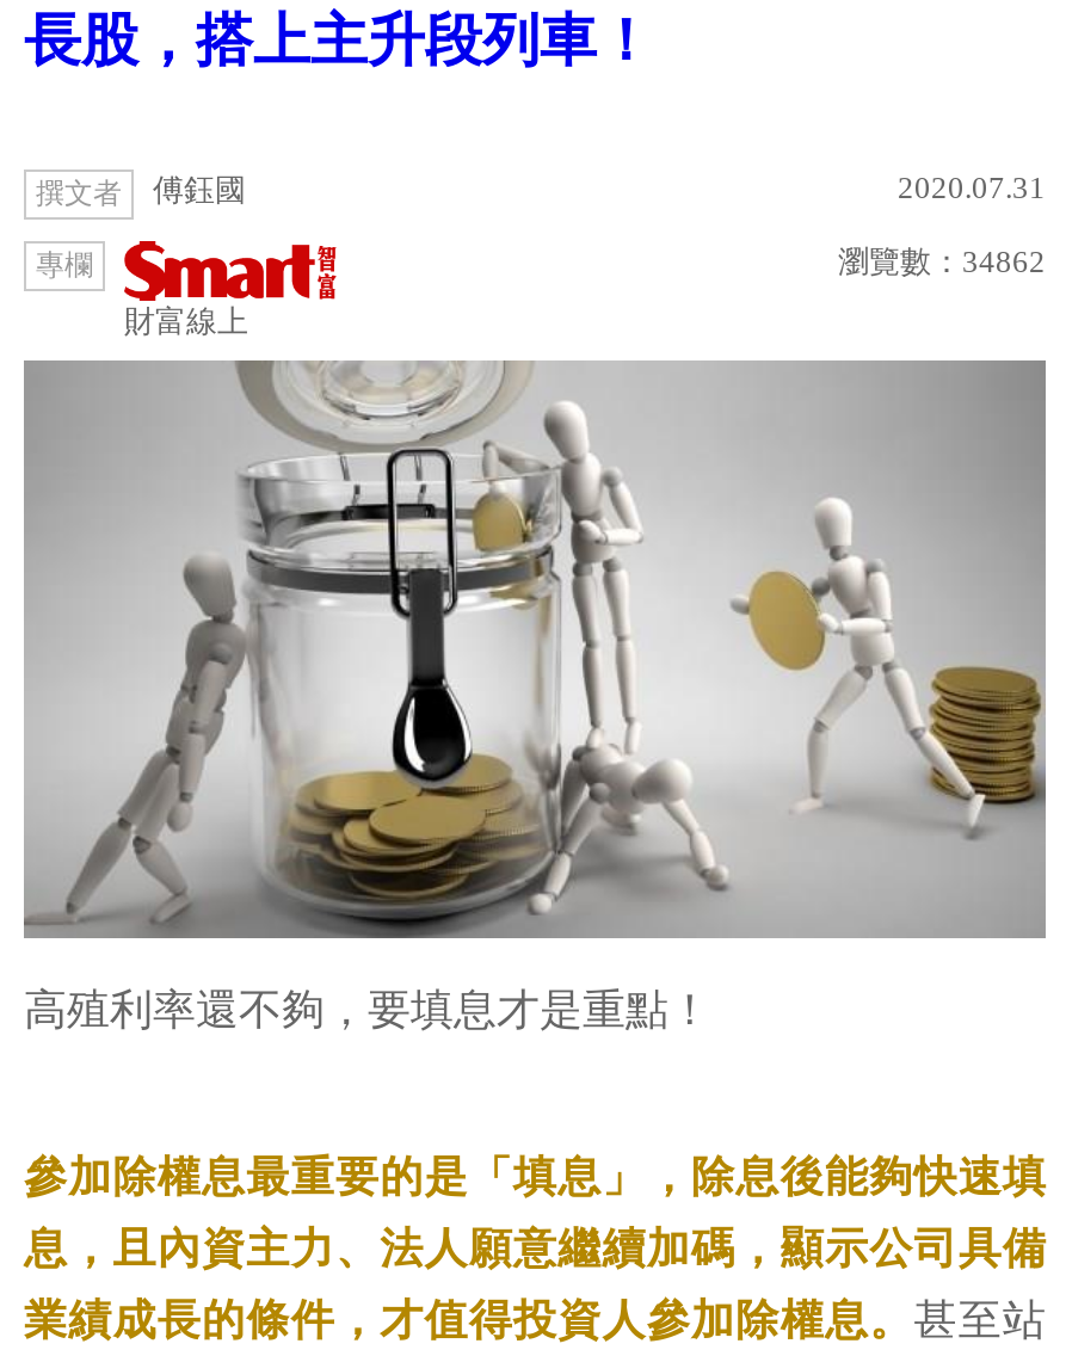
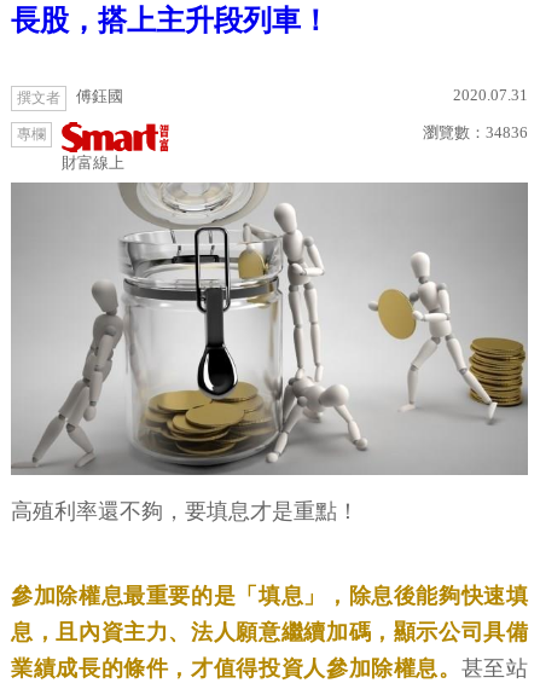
- 瀏覽數：34862
+ 瀏覽數：34836
